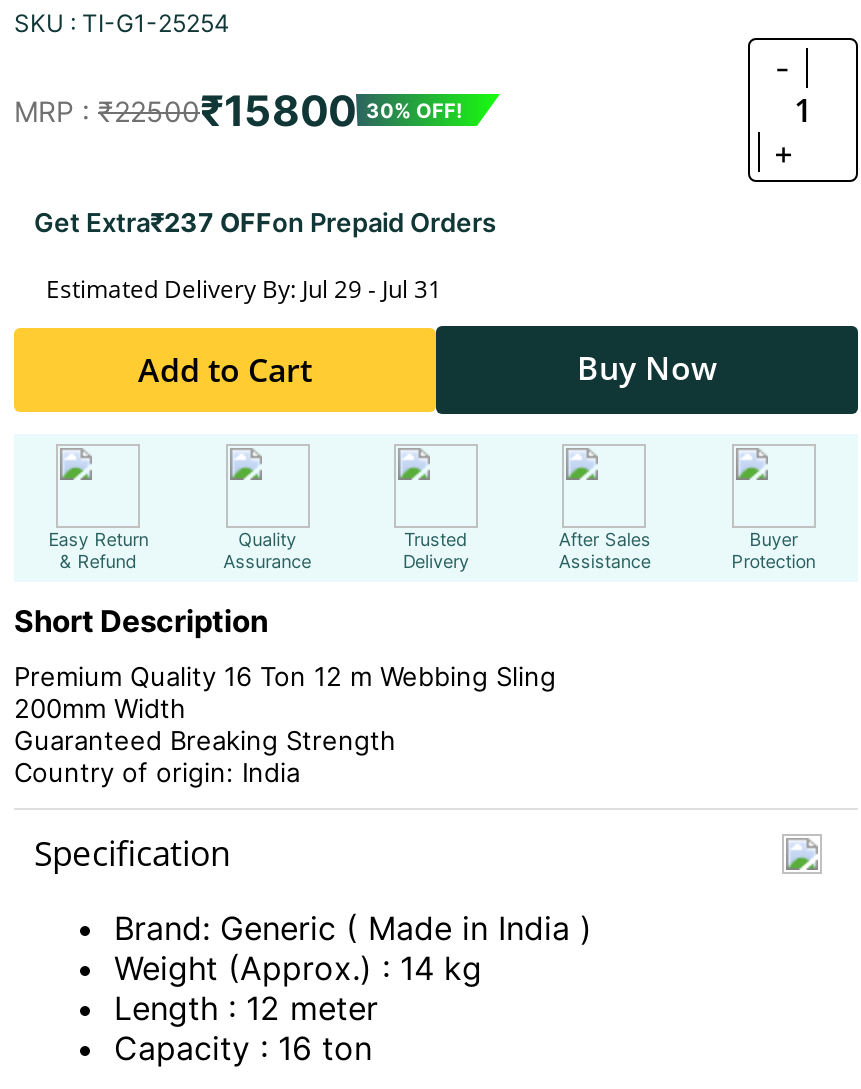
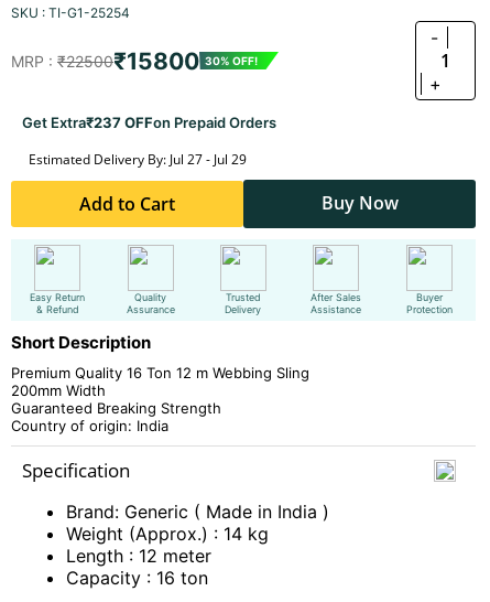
- Estimated Delivery By: Jul 29 - Jul 31
+ Estimated Delivery By: Jul 27 - Jul 29
